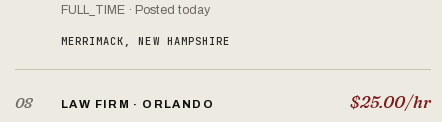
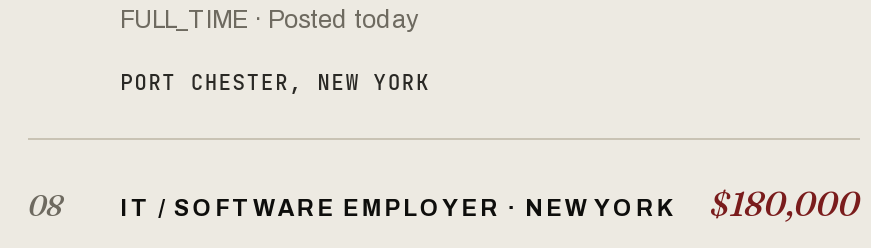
- MERRIMACK, NEW HAMPSHIRE
+ PORT CHESTER, NEW YORK

- $25.00/hr
+ $180,000

- LAW FIRM · ORLANDO
+ IT / SOFTWARE EMPLOYER · NEW YORK
